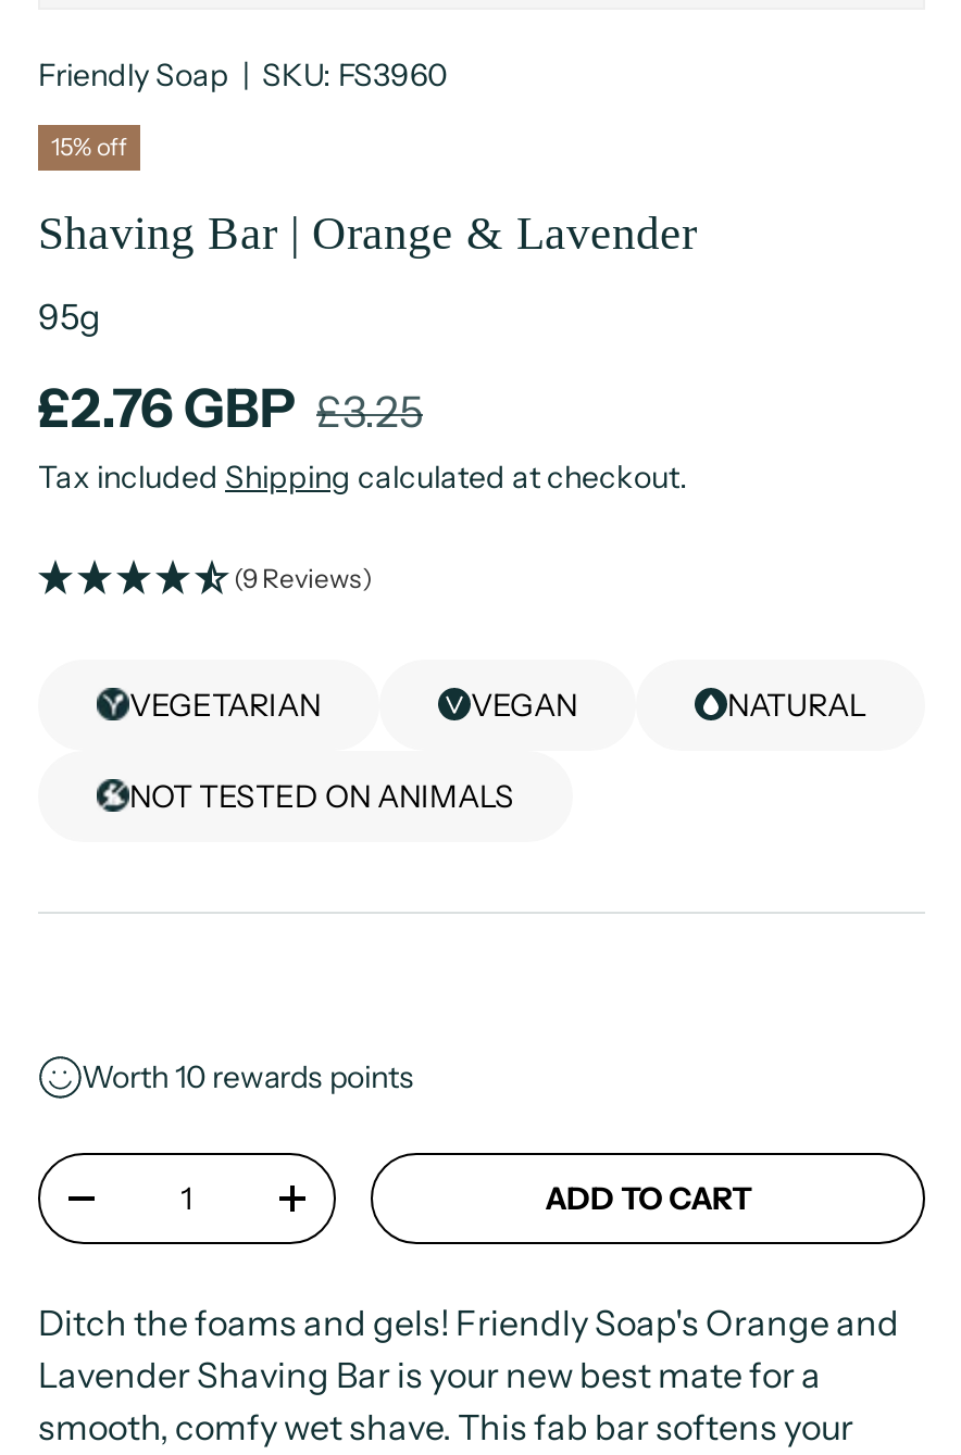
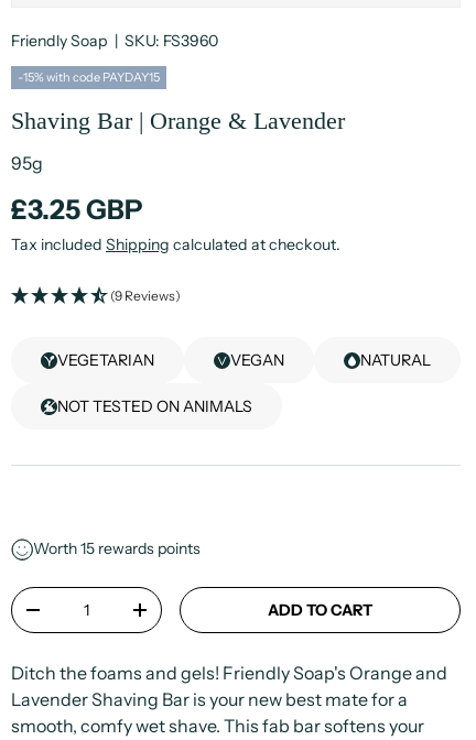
- 15% off
+ -15% with code PAYDAY15

- £2.76 GBP £3.25
+ £3.25 GBP

- Worth 10 rewards points
+ Worth 15 rewards points
